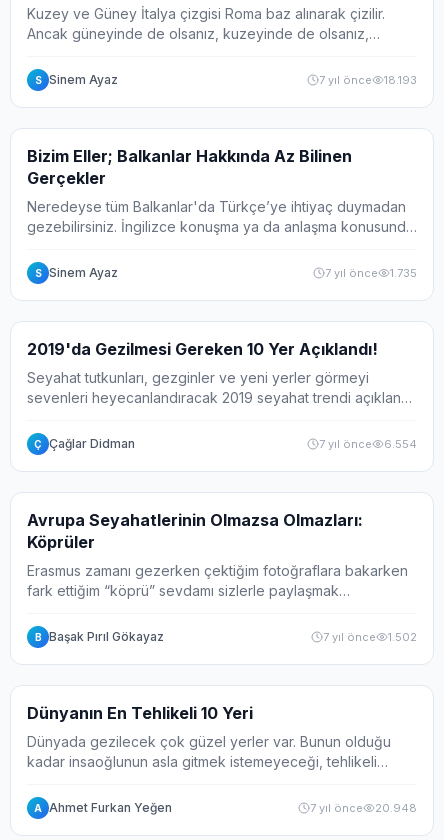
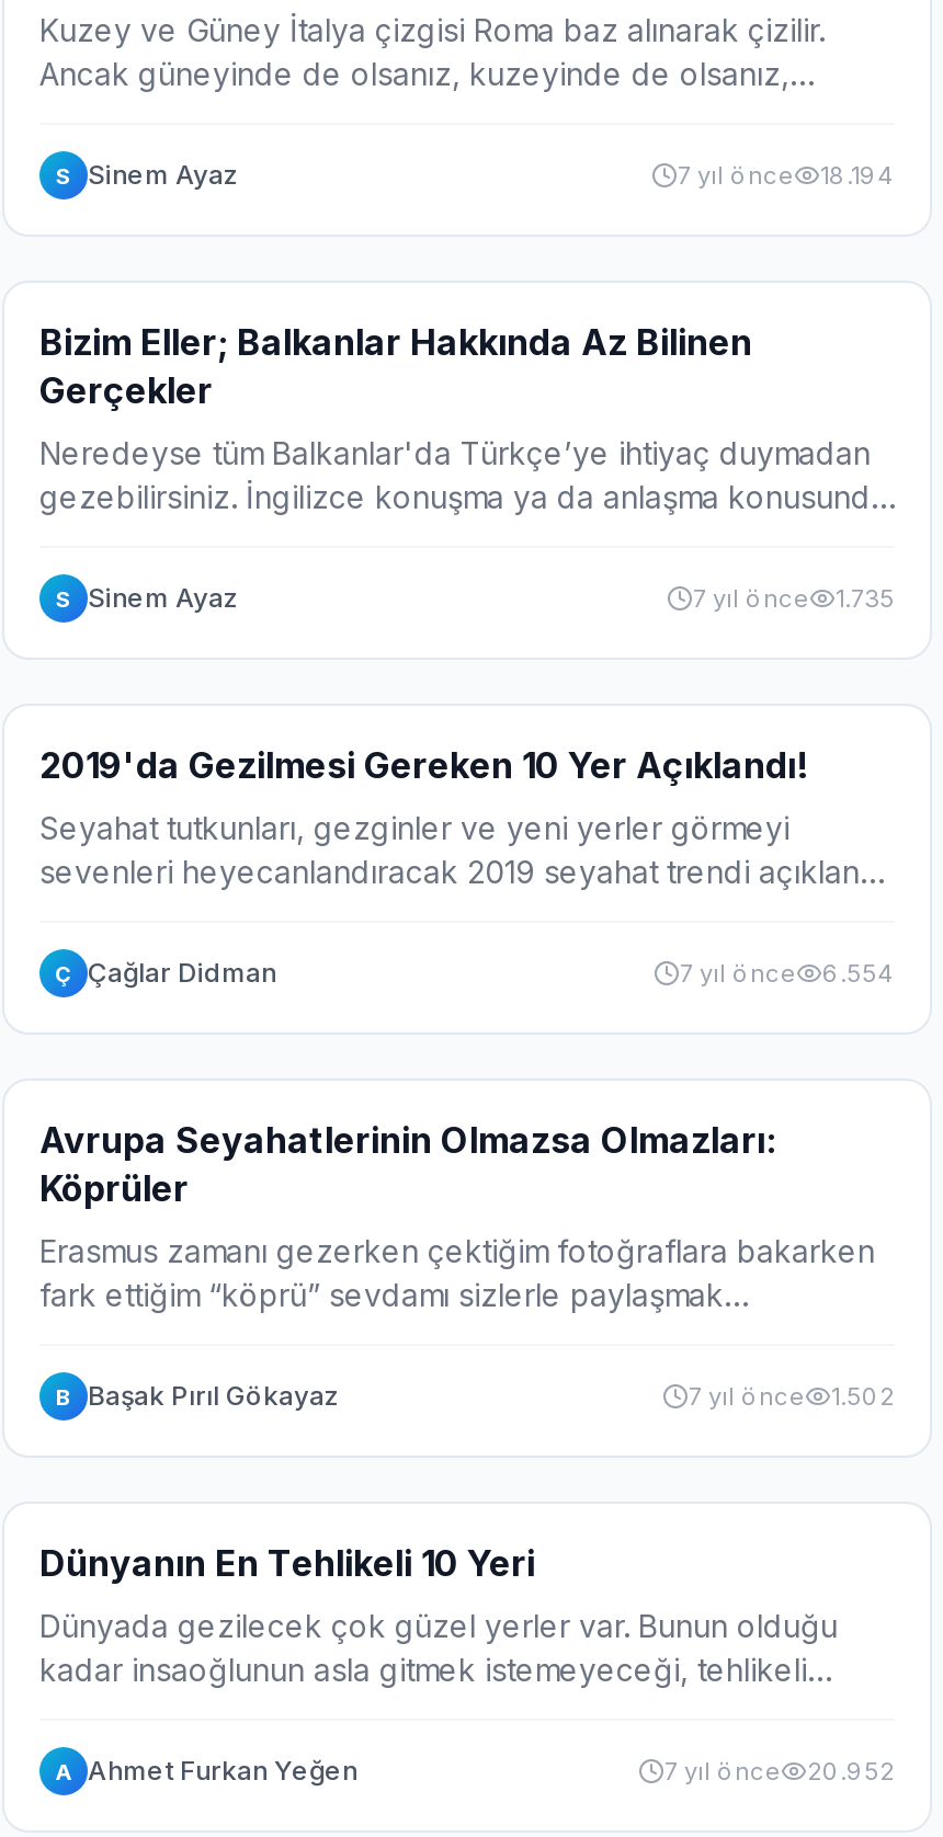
- 18.193
+ 18.194

- 20.948
+ 20.952
